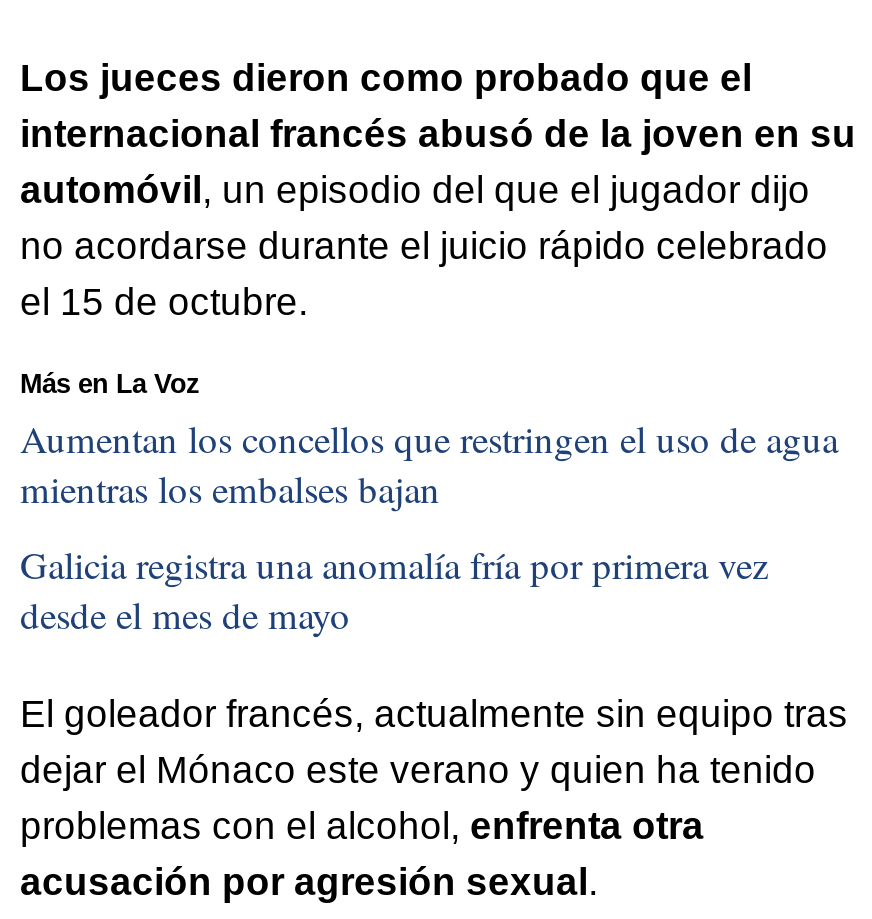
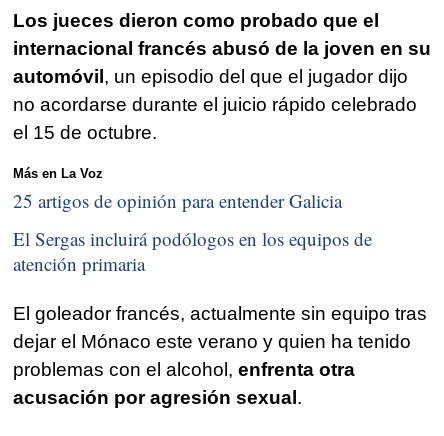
- Aumentan los concellos que restringen el uso de agua
- mientras los embalses bajan
+ 25 artigos de opinión para entender Galicia

- Galicia registra una anomalía fría por primera vez
- desde el mes de mayo
+ El Sergas incluirá podólogos en los equipos de
+ atención primaria
